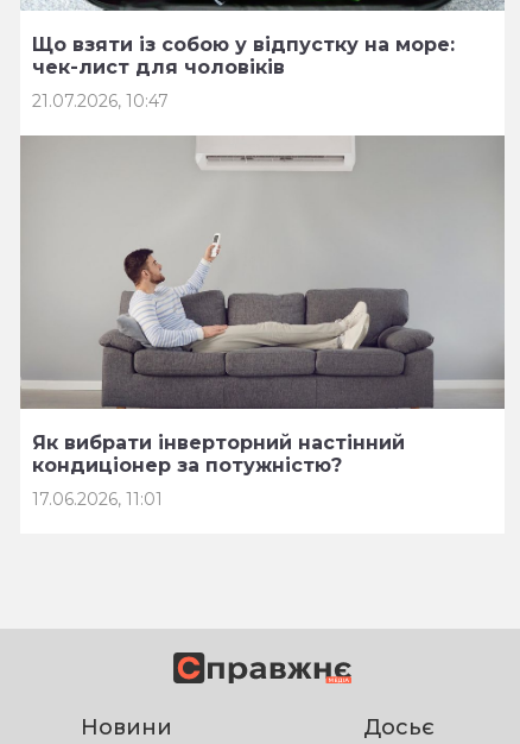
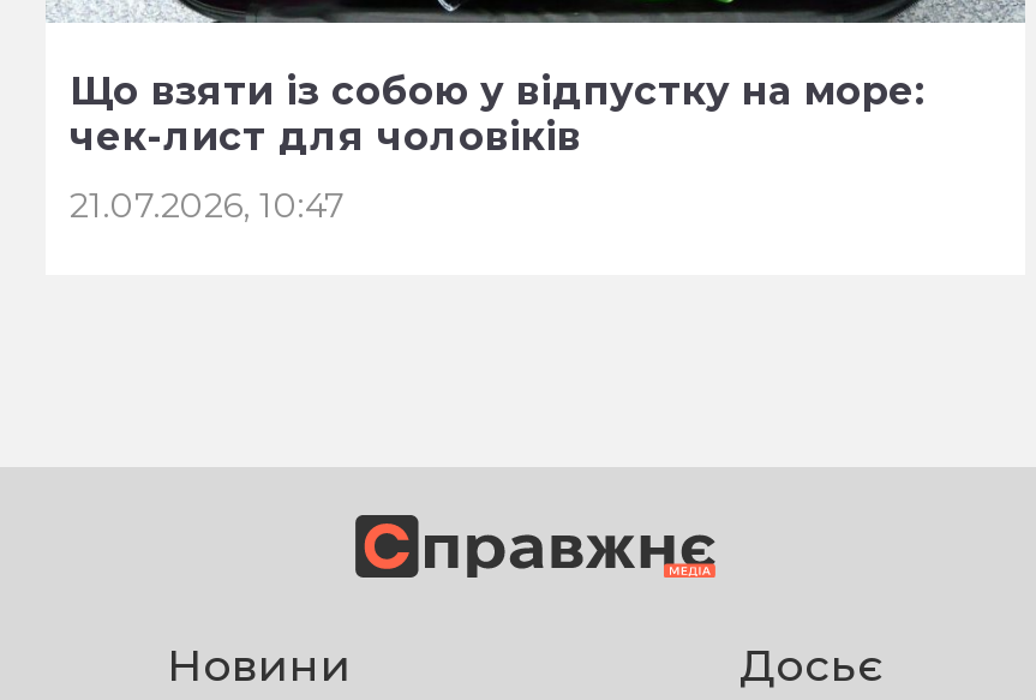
- [image]
- Як вибрати інверторний настінний
- кондиціонер за потужністю?
- 17.06.2026, 11:01
